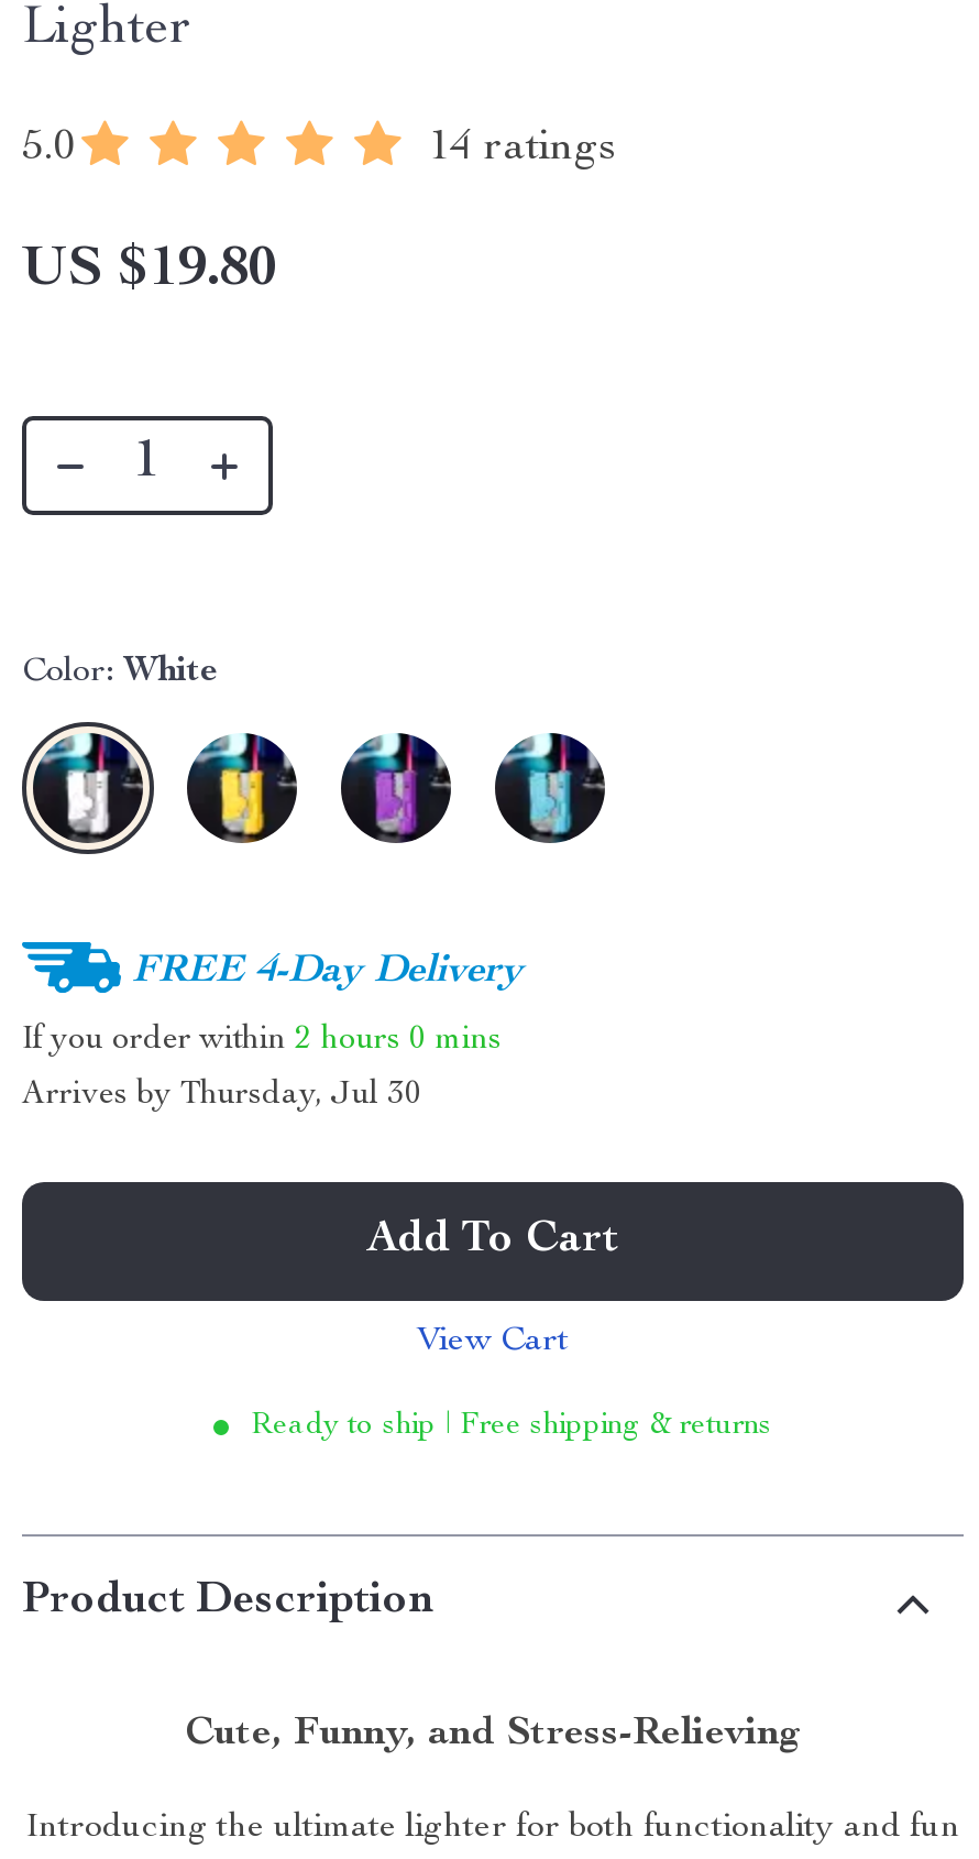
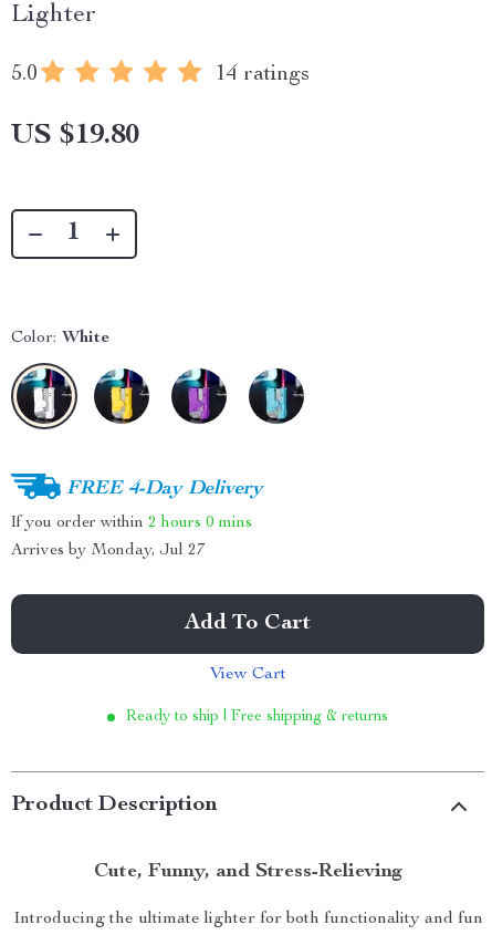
- Arrives by Thursday, Jul 30
+ Arrives by Monday, Jul 27
